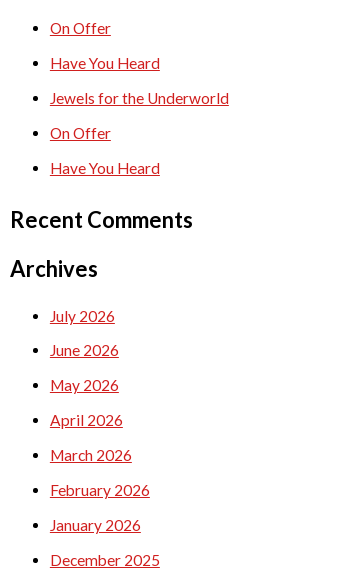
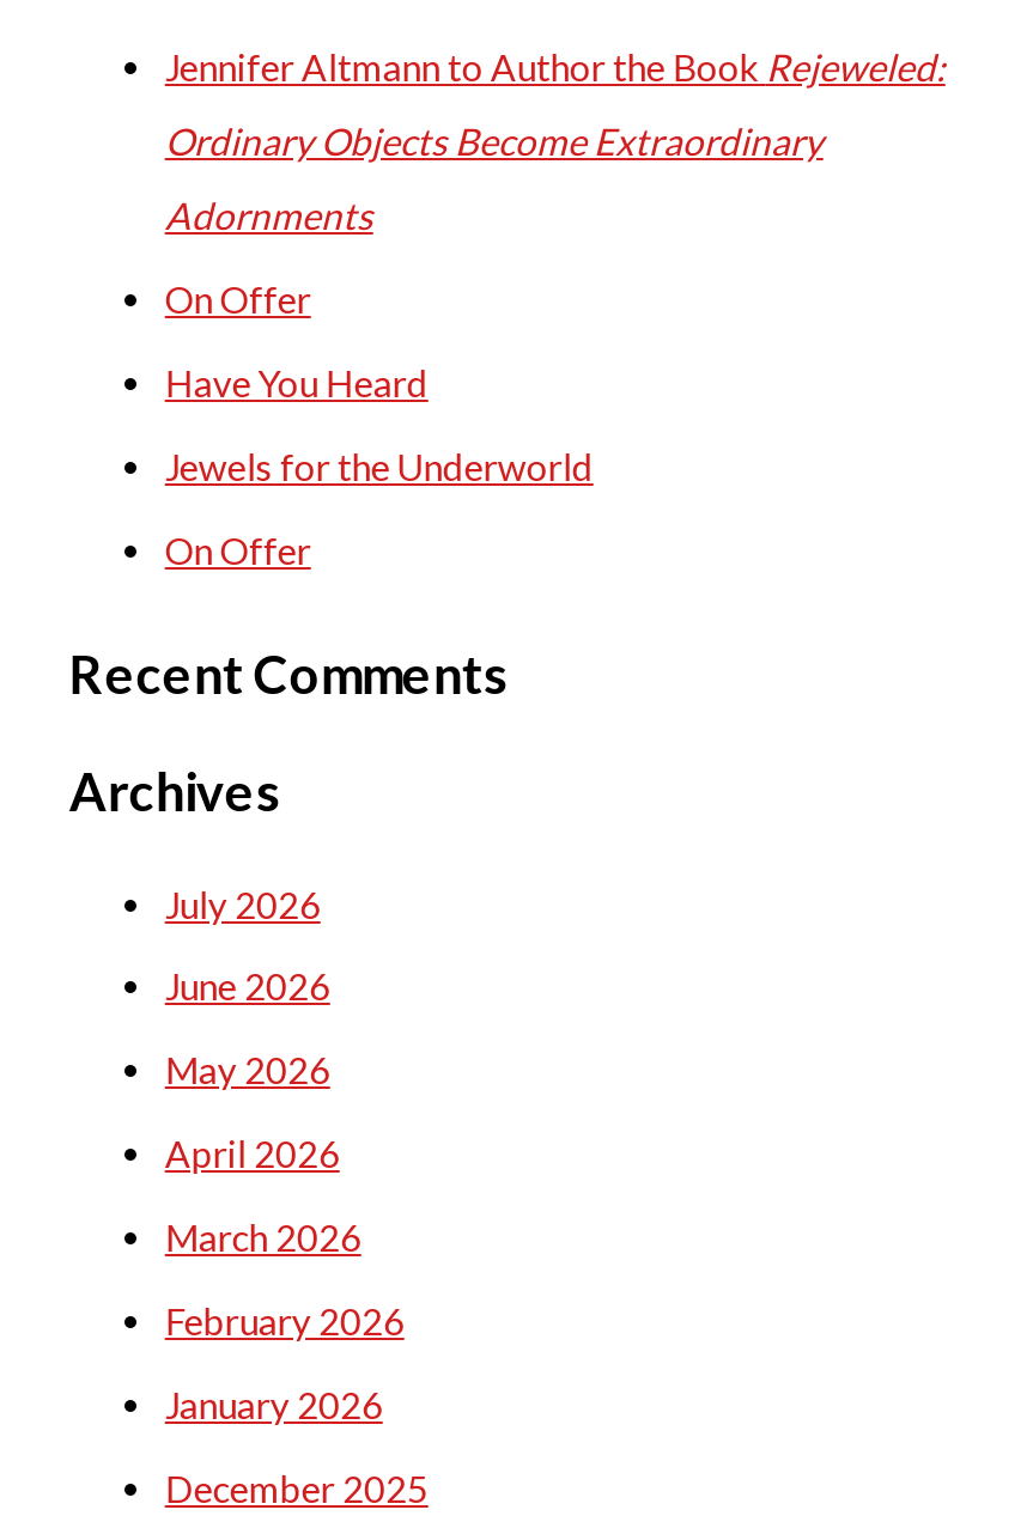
+ Jennifer Altmann to Author the Book Rejeweled:
+ Ordinary Objects Become Extraordinary
+ Adornments

moved down: On Offer | Have You Heard | Jewels for the Underworld | On Offer

- Have You Heard
